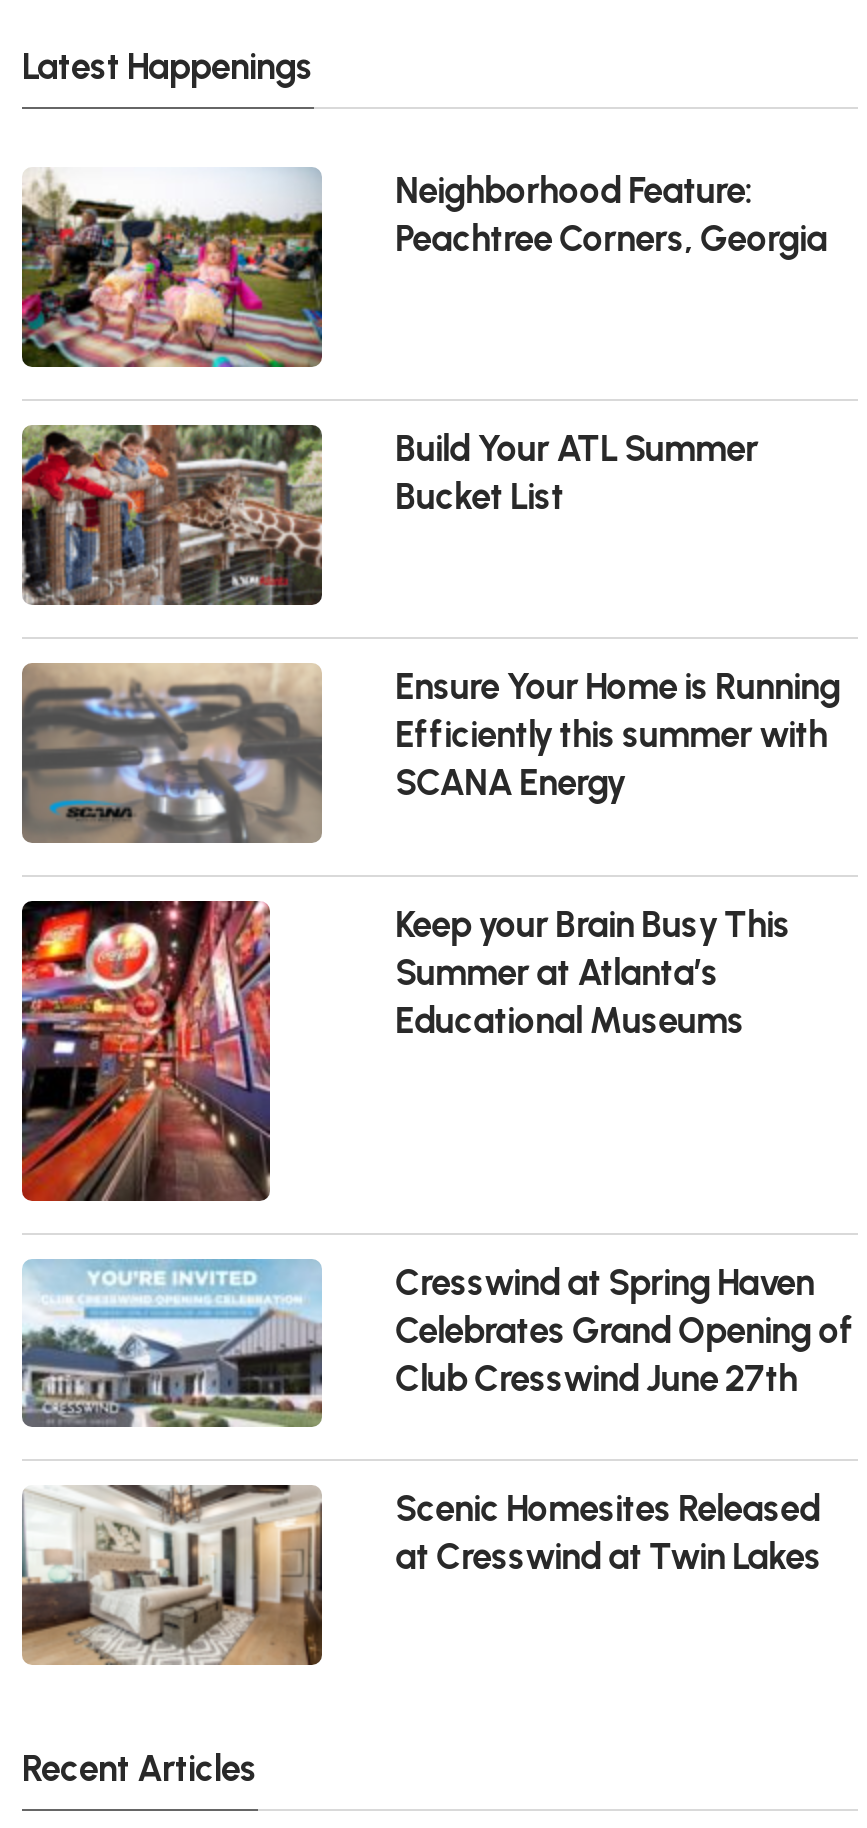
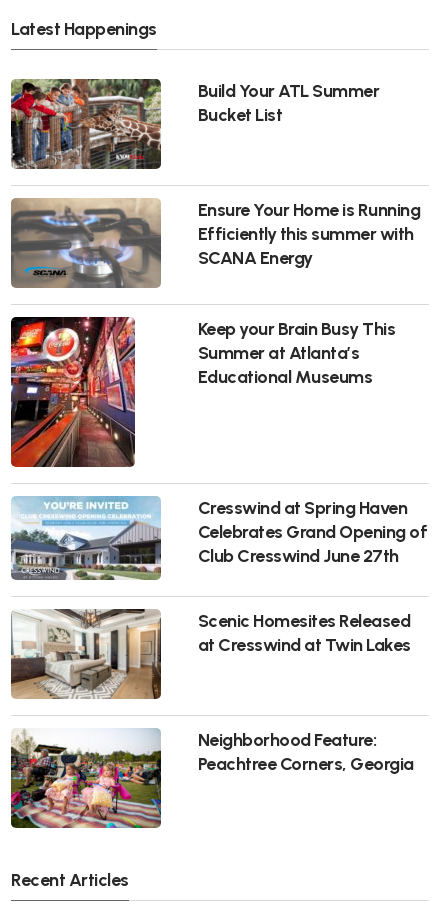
moved down: [image] | Neighborhood Feature: | Peachtree Corners, Georgia

moved up: [image] | Build Your ATL Summer | Bucket List | ... | Scenic Homesites Released | at Cresswind at Twin Lakes
